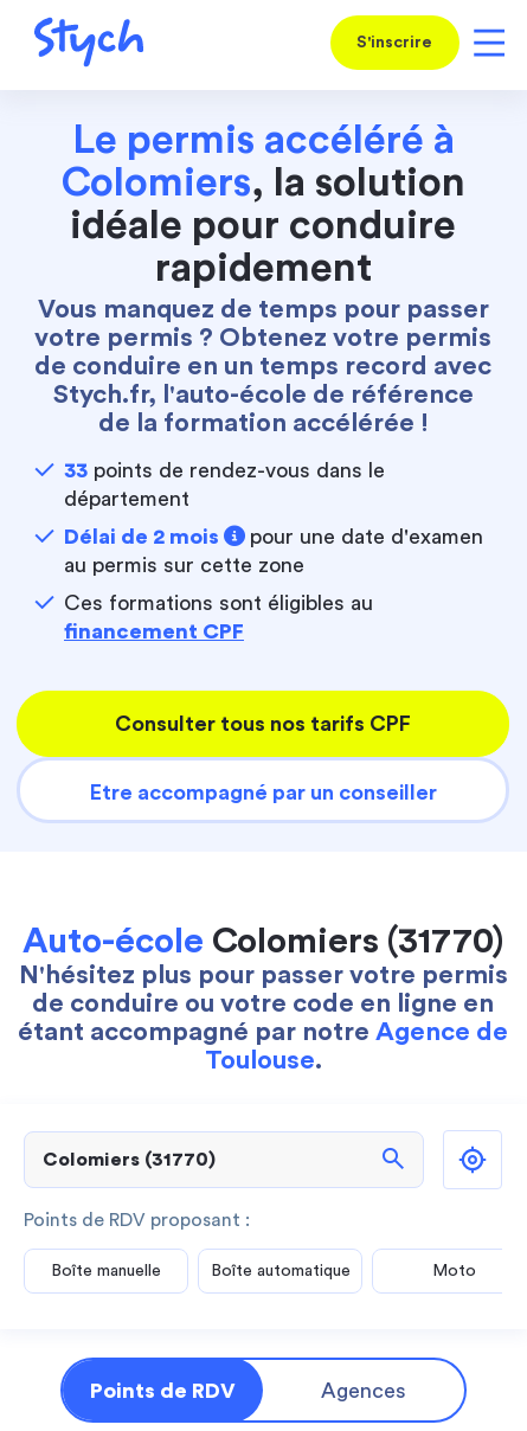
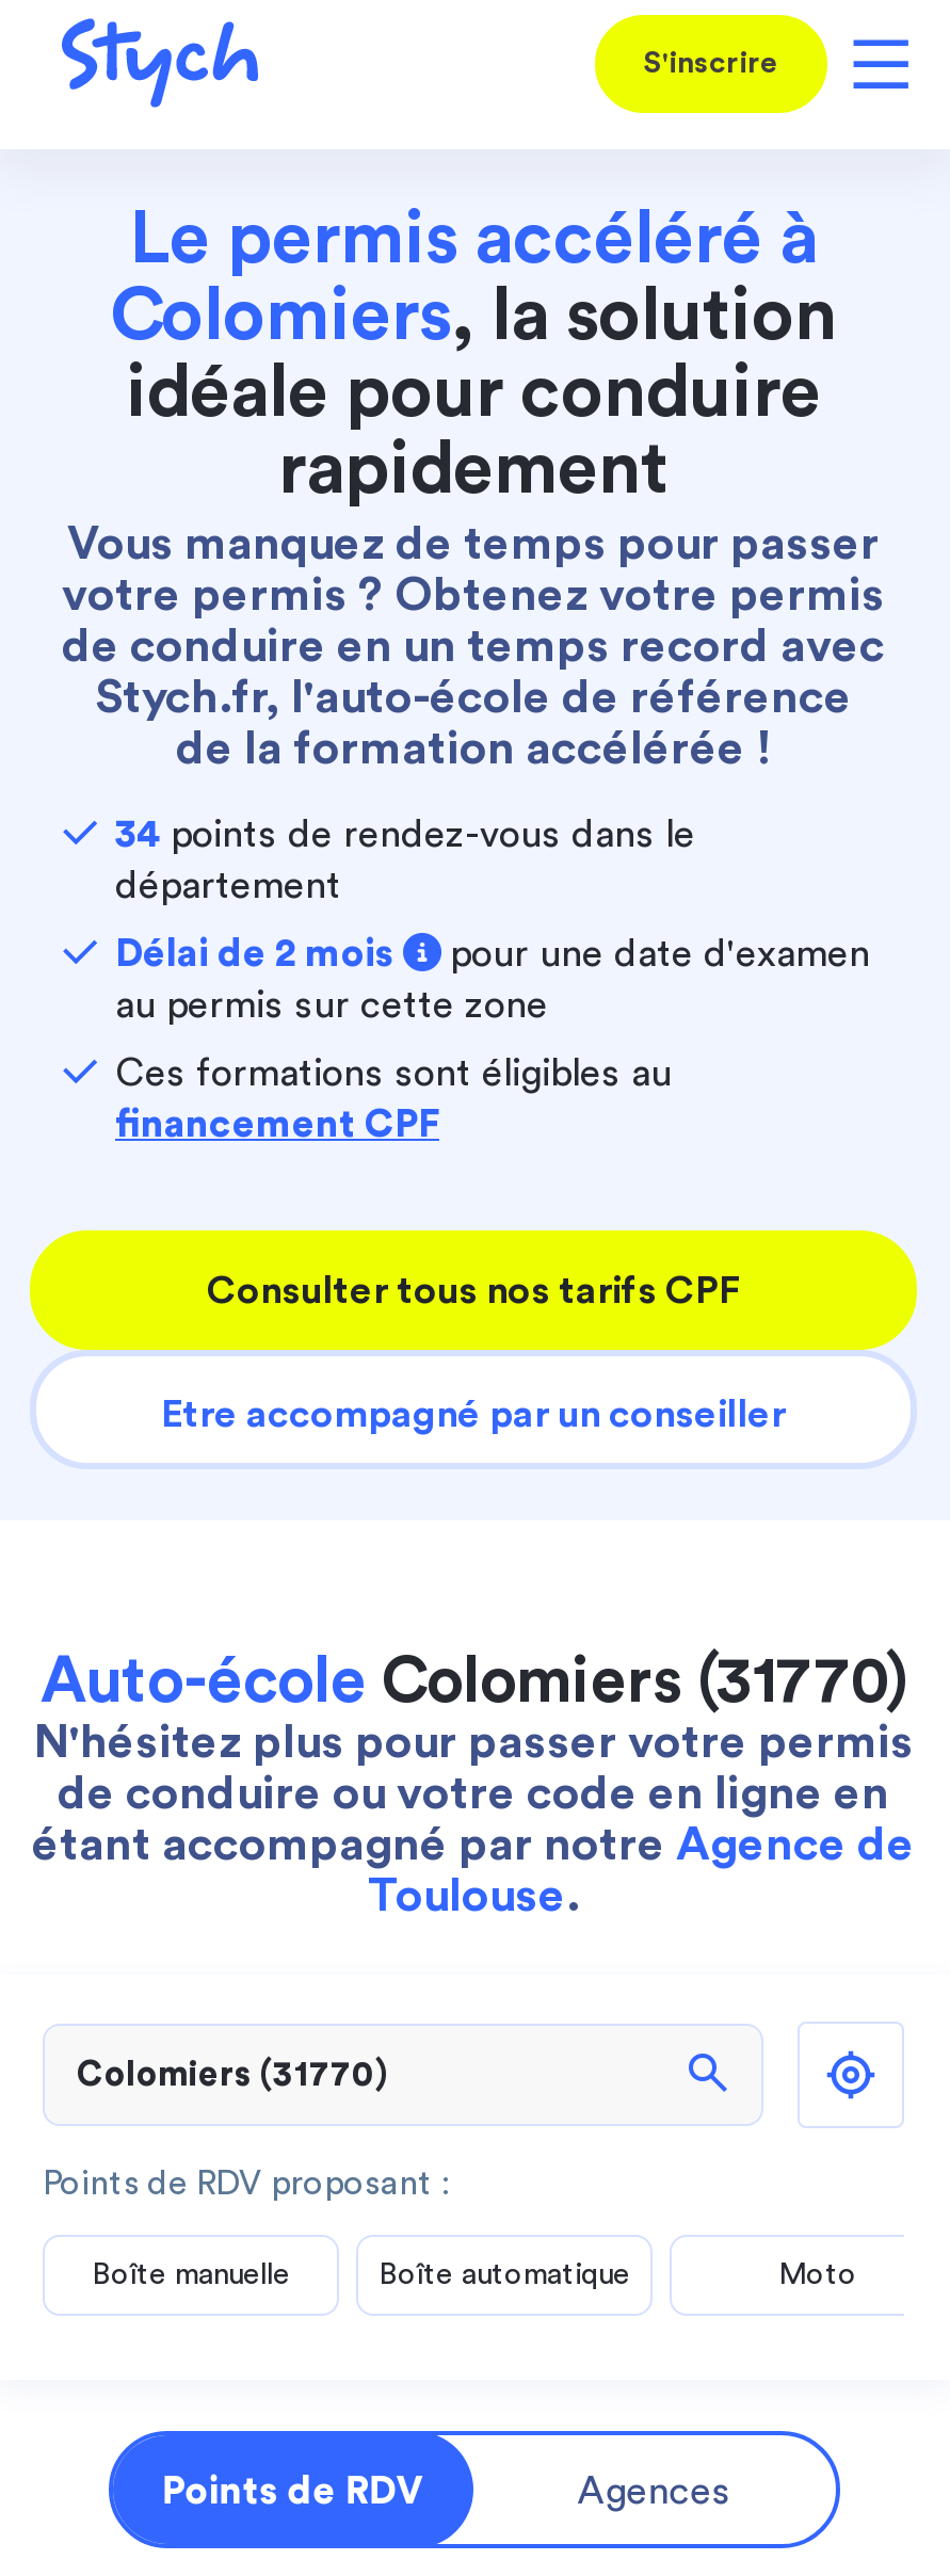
- 33 points de rendez-vous dans le
+ 34 points de rendez-vous dans le
